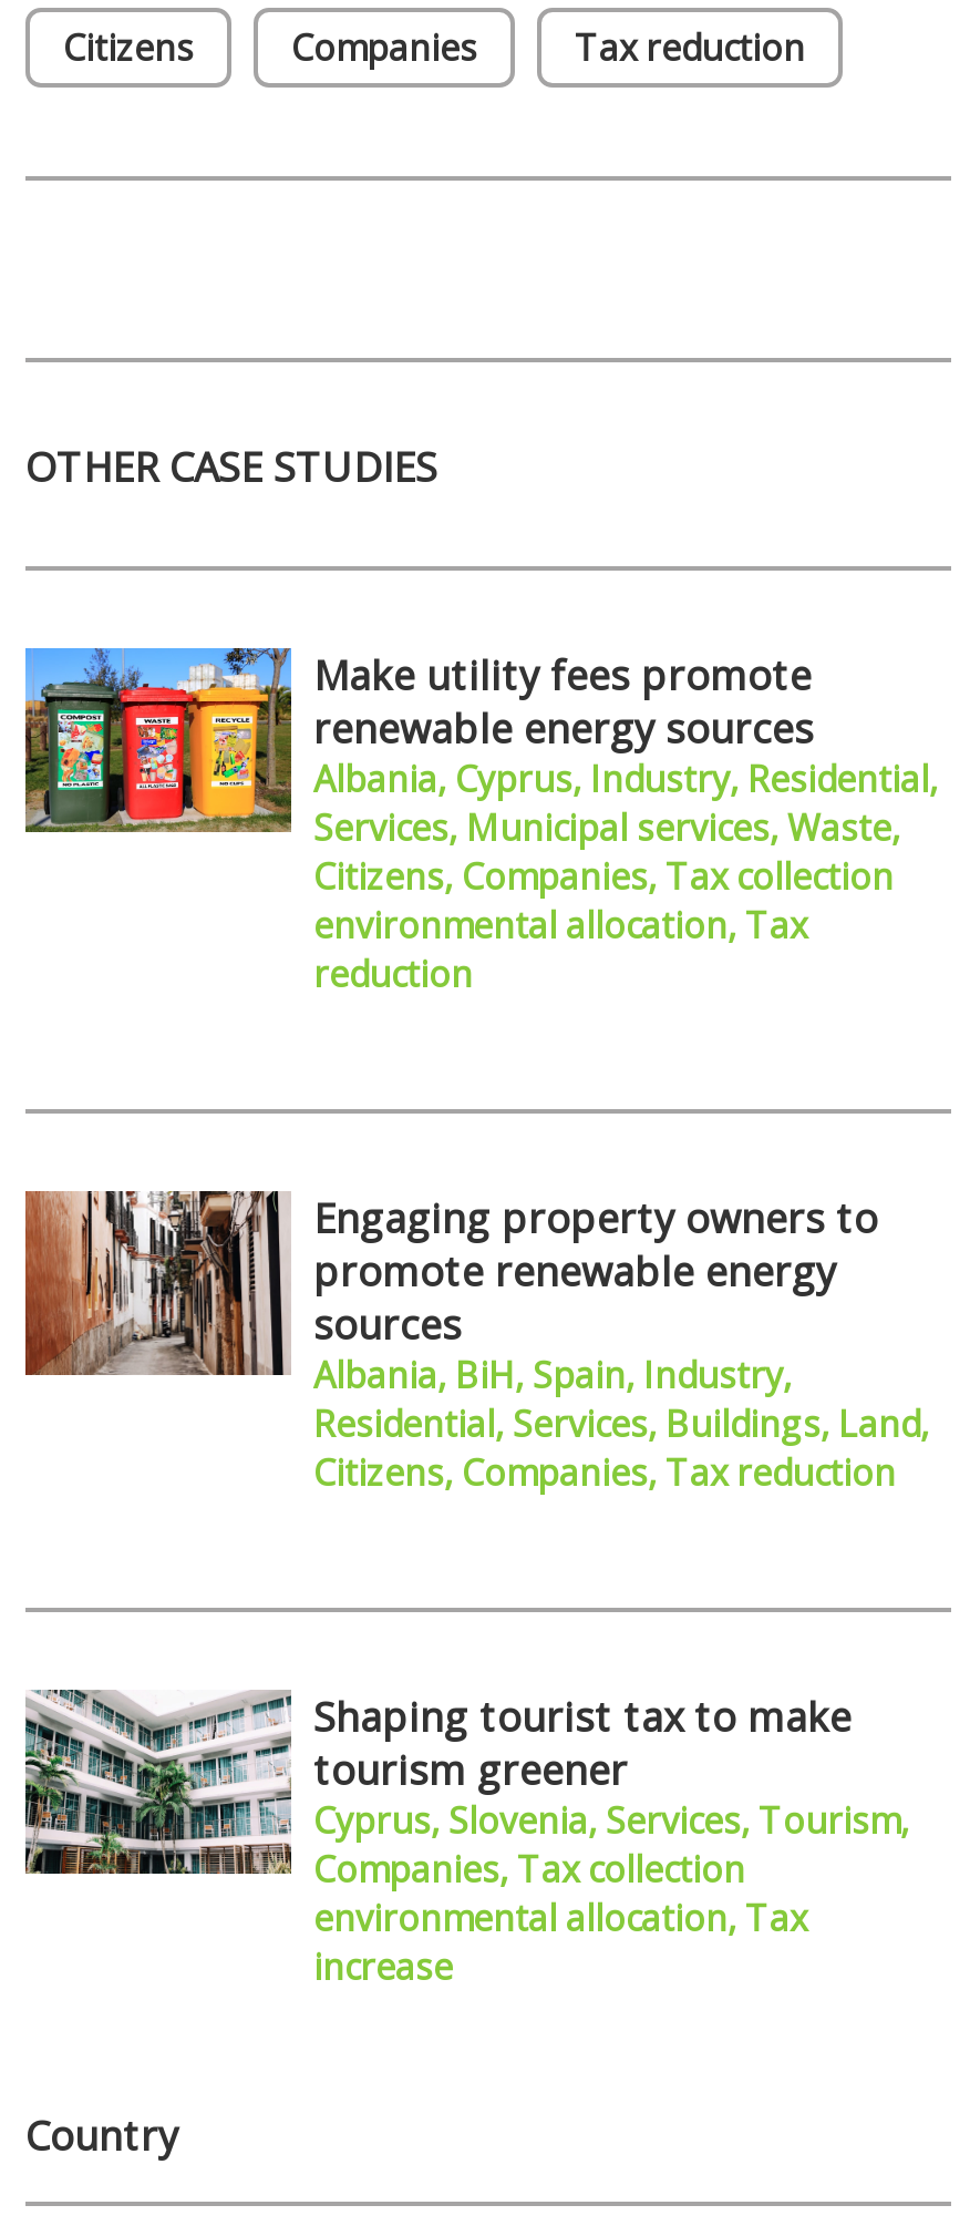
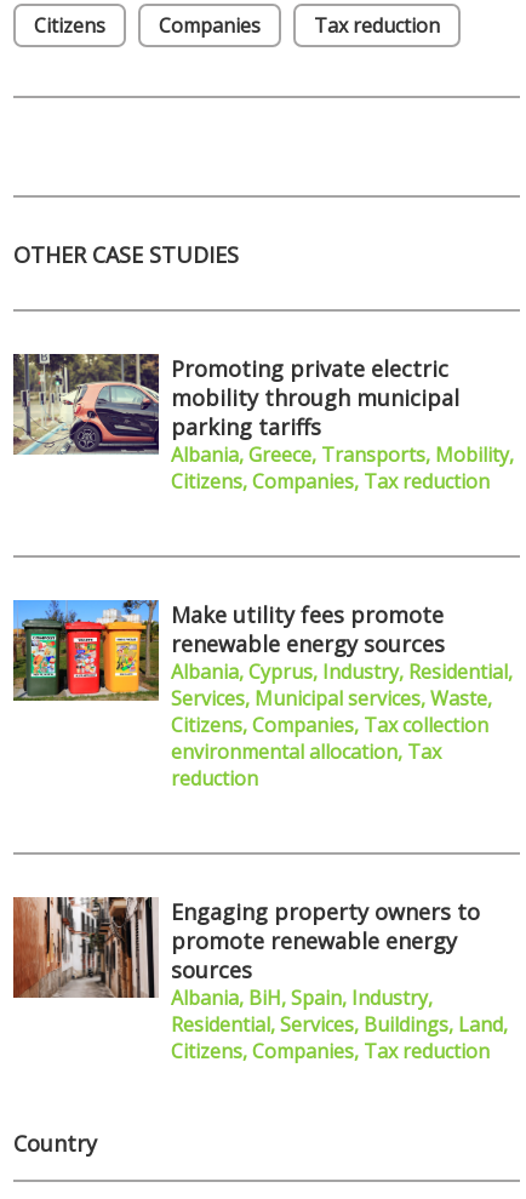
+ [image]
+ Promoting private electric
+ mobility through municipal
+ parking tariffs
+ Albania, Greece, Transports, Mobility,
+ Citizens, Companies, Tax reduction

moved down: [image] | Make utility fees promote | renewable energy sources | ... | Residential, Services, Buildings, Land, | Citizens, Companies, Tax reduction

- [image]
- Shaping tourist tax to make
- tourism greener
- Cyprus, Slovenia, Services, Tourism,
- Companies, Tax collection
- environmental allocation, Tax
- increase
